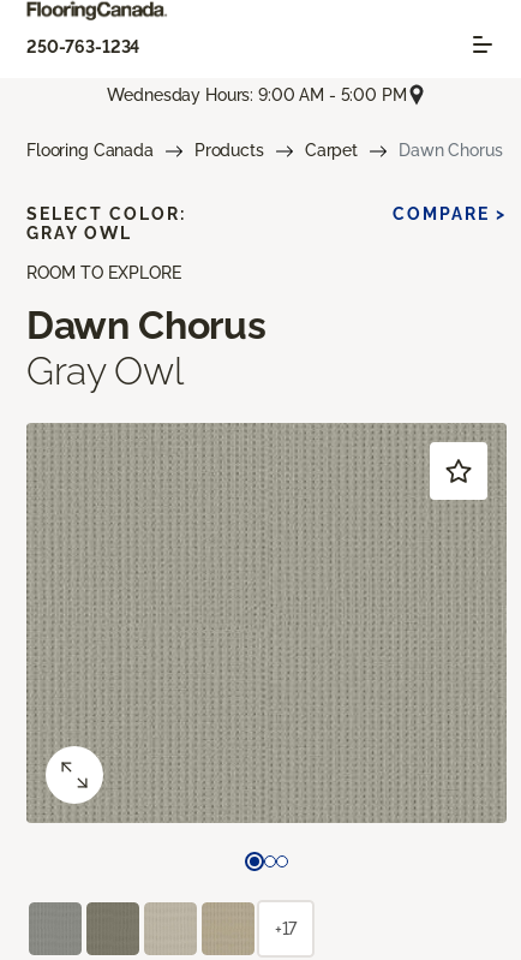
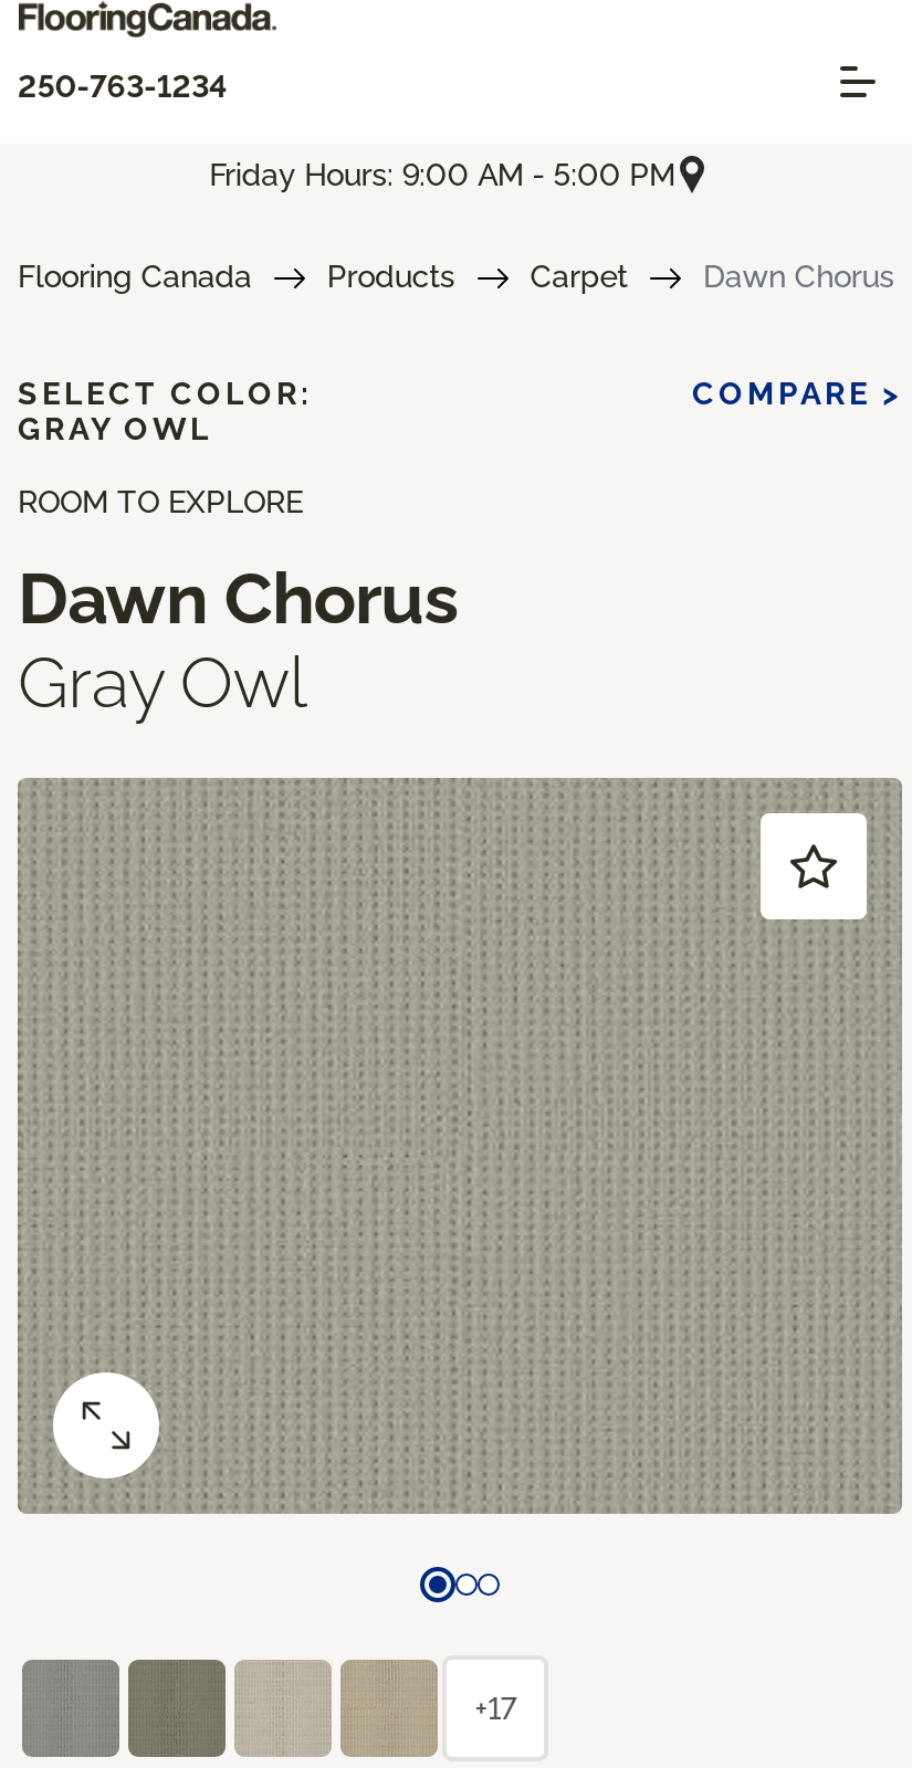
- Wednesday Hours: 9:00 AM - 5:00 PM
+ Friday Hours: 9:00 AM - 5:00 PM
